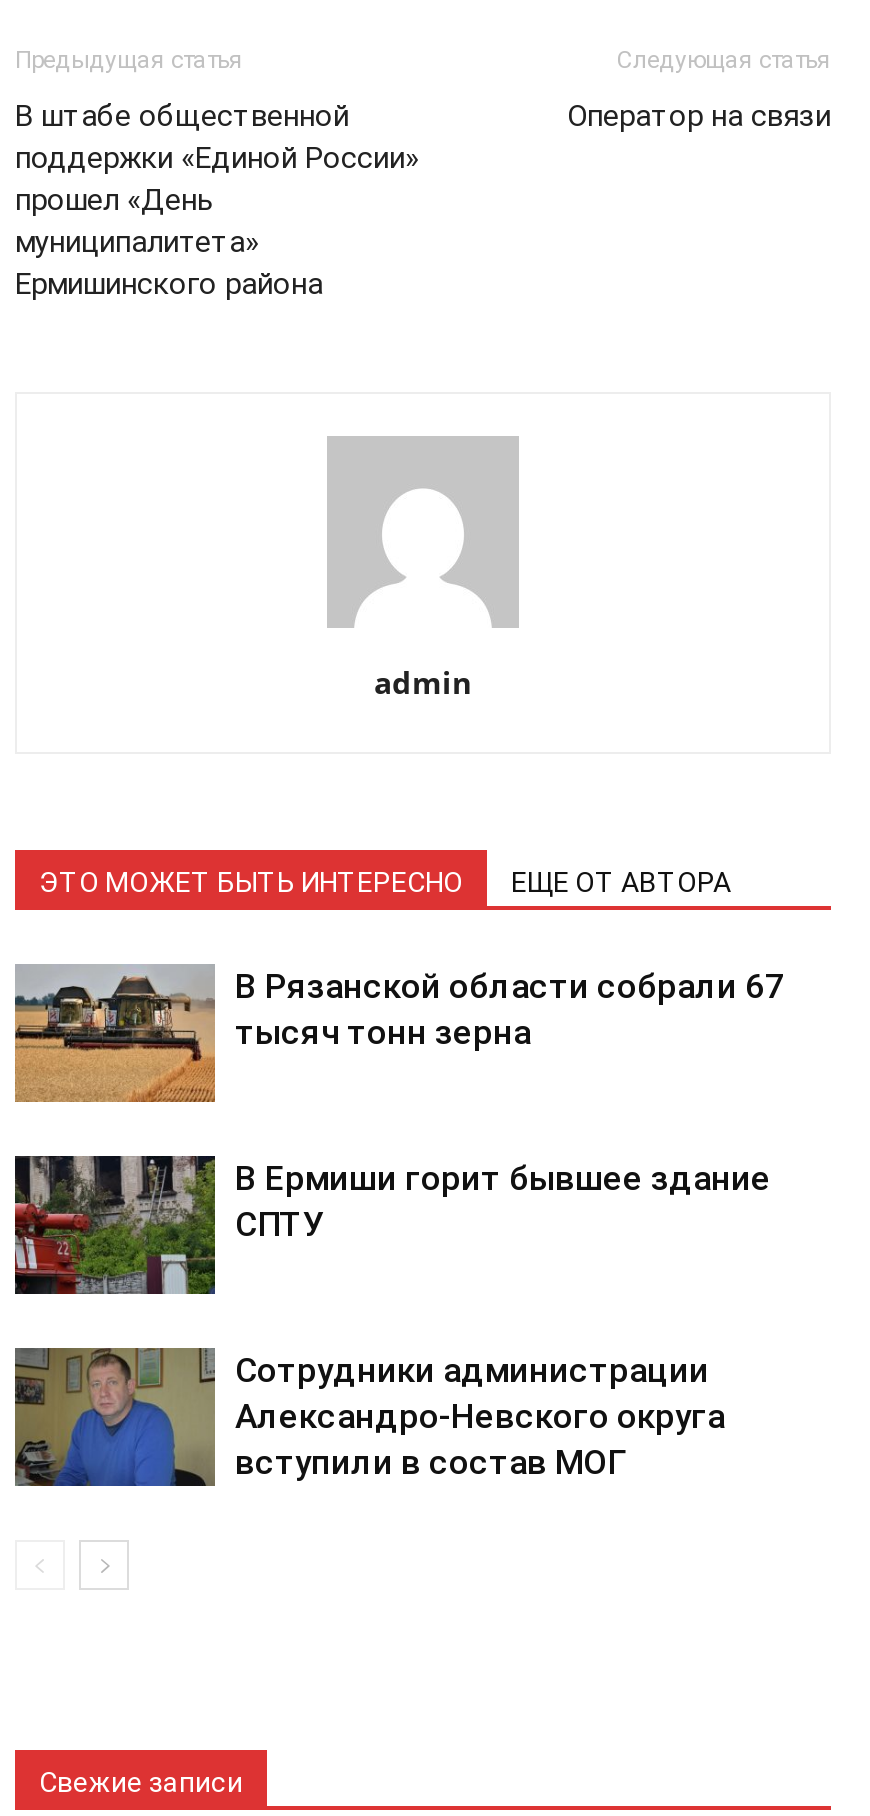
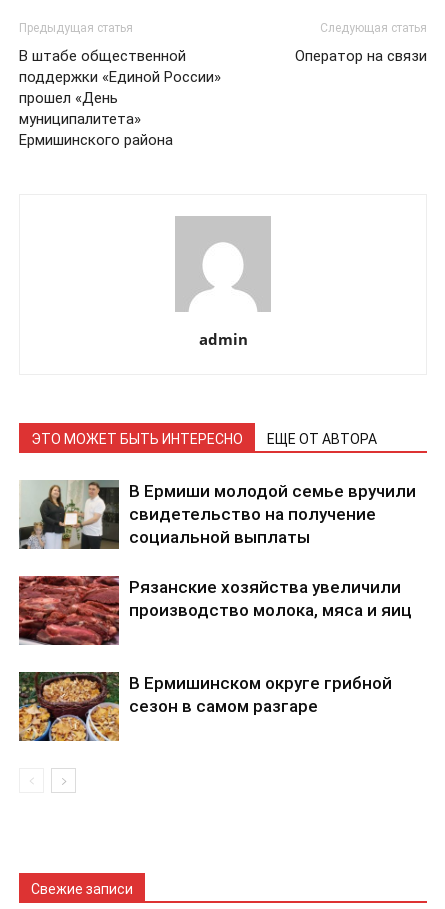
- [image]
- В Рязанской области собрали 67
- тысяч тонн зерна
+ [image]
+ В Ермиши молодой семье вручили
+ свидетельство на получение
+ социальной выплаты

- [image]
- В Ермиши горит бывшее здание
- СПТУ
+ [image]
+ Рязанские хозяйства увеличили
+ производство молока, мяса и яиц

- [image]
- Сотрудники администрации
- Александро-Невского округа
- вступили в состав МОГ
+ [image]
+ В Ермишинском округе грибной
+ сезон в самом разгаре
